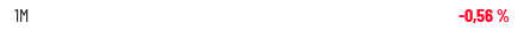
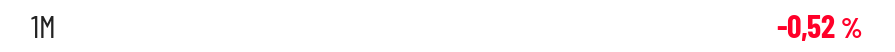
- -0,56%
+ -0,52%
